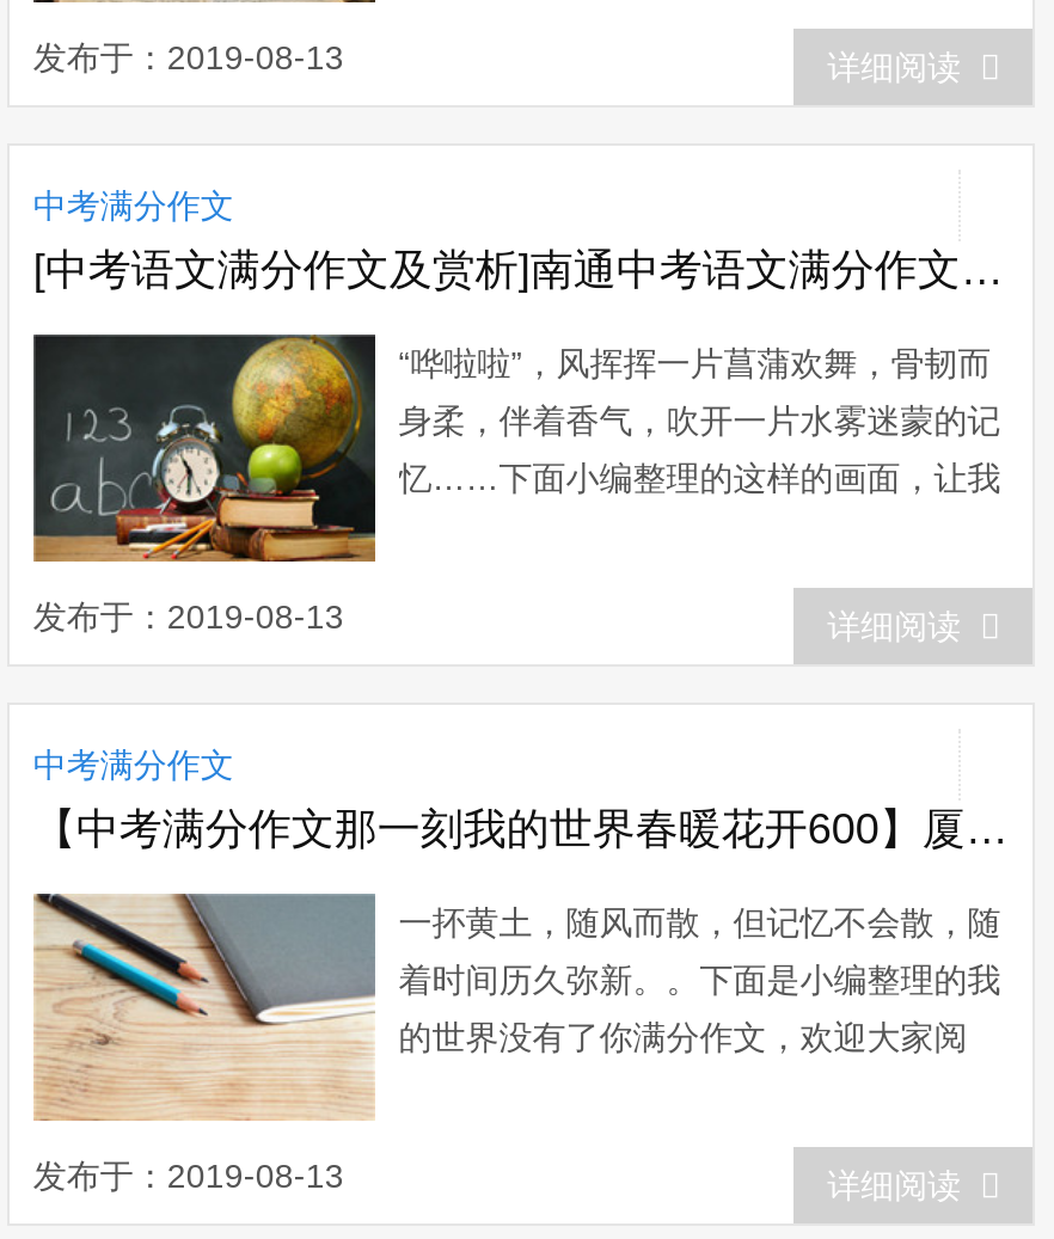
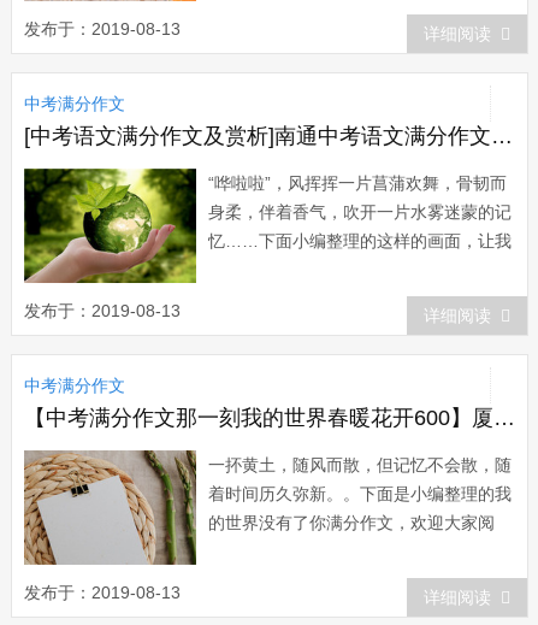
- [image]
+ [image]

- [image]
+ [image]
